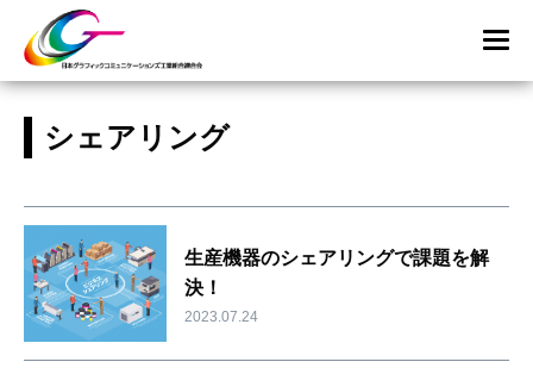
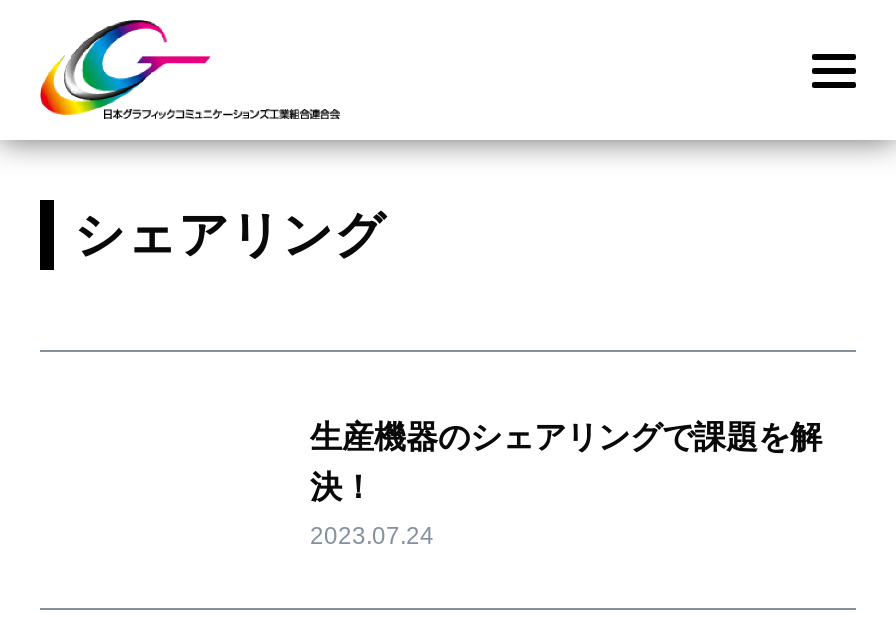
- [image]
